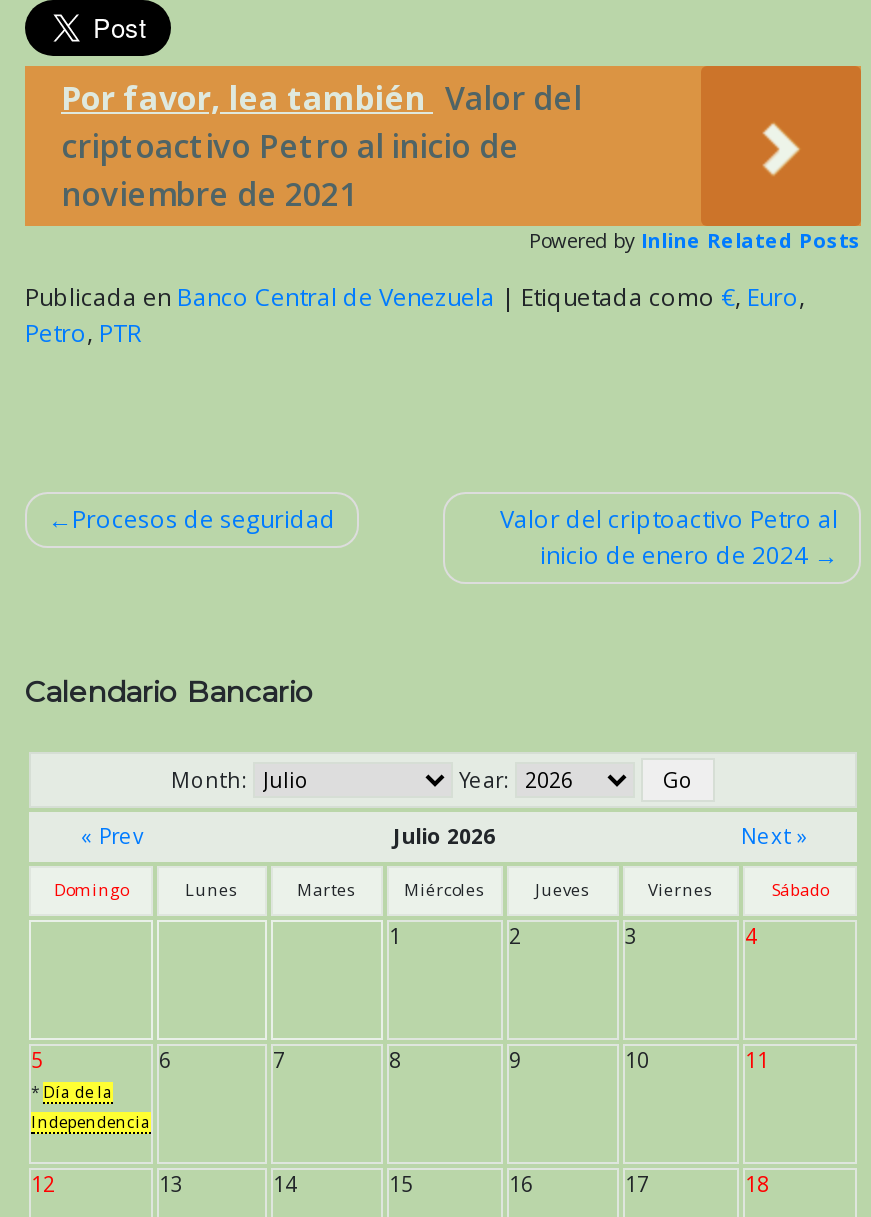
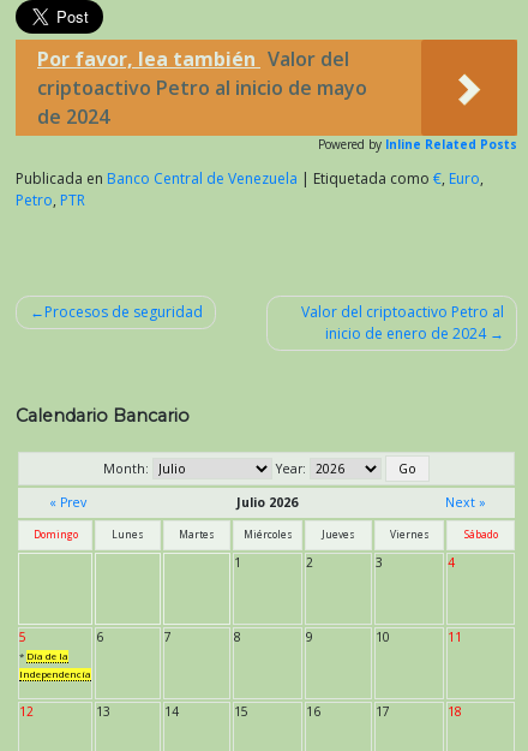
- criptoactivo Petro al inicio de
- noviembre de 2021
+ criptoactivo Petro al inicio de mayo
+ de 2024
